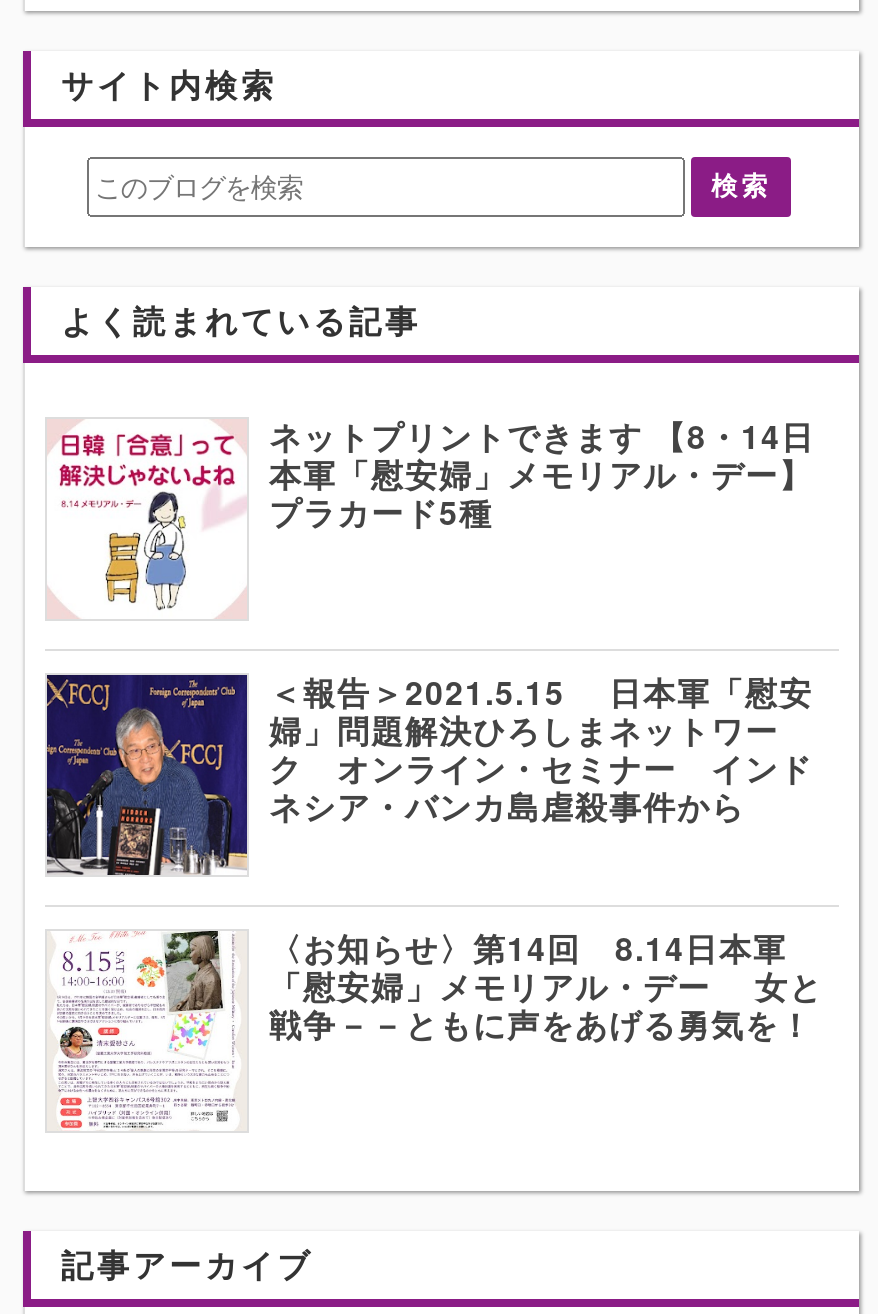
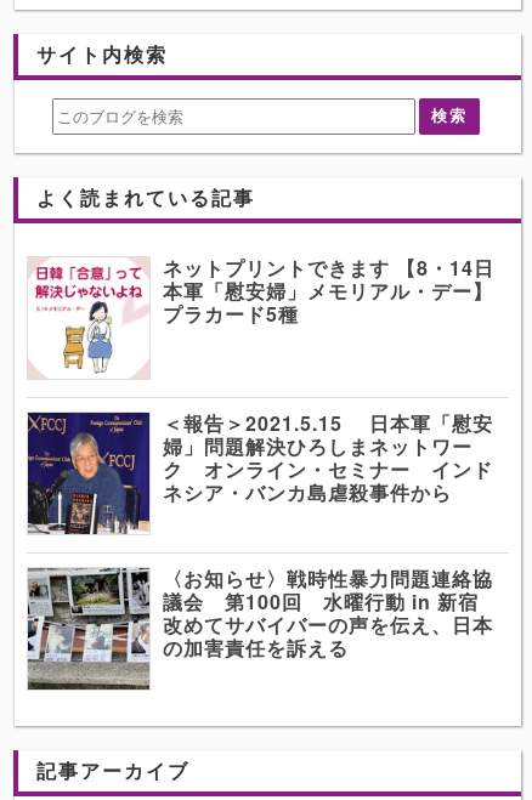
- [image]
- 〈お知らせ〉第14回 8.14日本軍
- 「慰安婦」メモリアル・デー 女と
- 戦争－－ともに声をあげる勇気を！
+ [image]
+ 〈お知らせ〉戦時性暴力問題連絡協
+ 議会 第100回 水曜行動 in 新宿
+ 改めてサバイバーの声を伝え、日本
+ の加害責任を訴える
